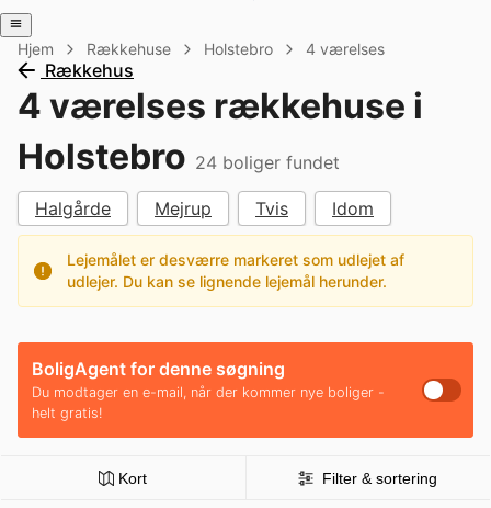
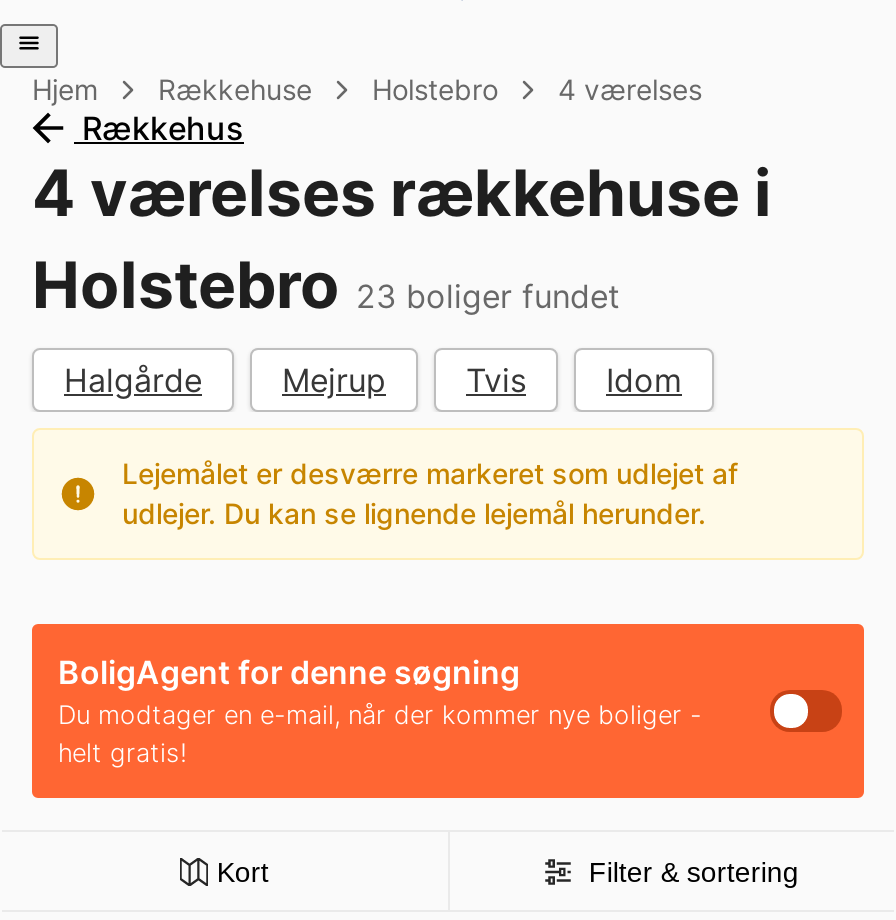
- Holstebro 24 boliger fundet
+ Holstebro 23 boliger fundet
